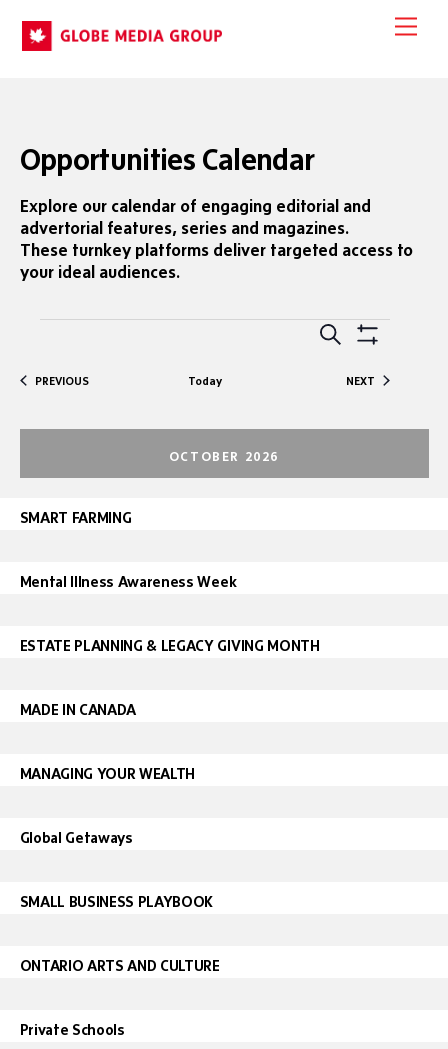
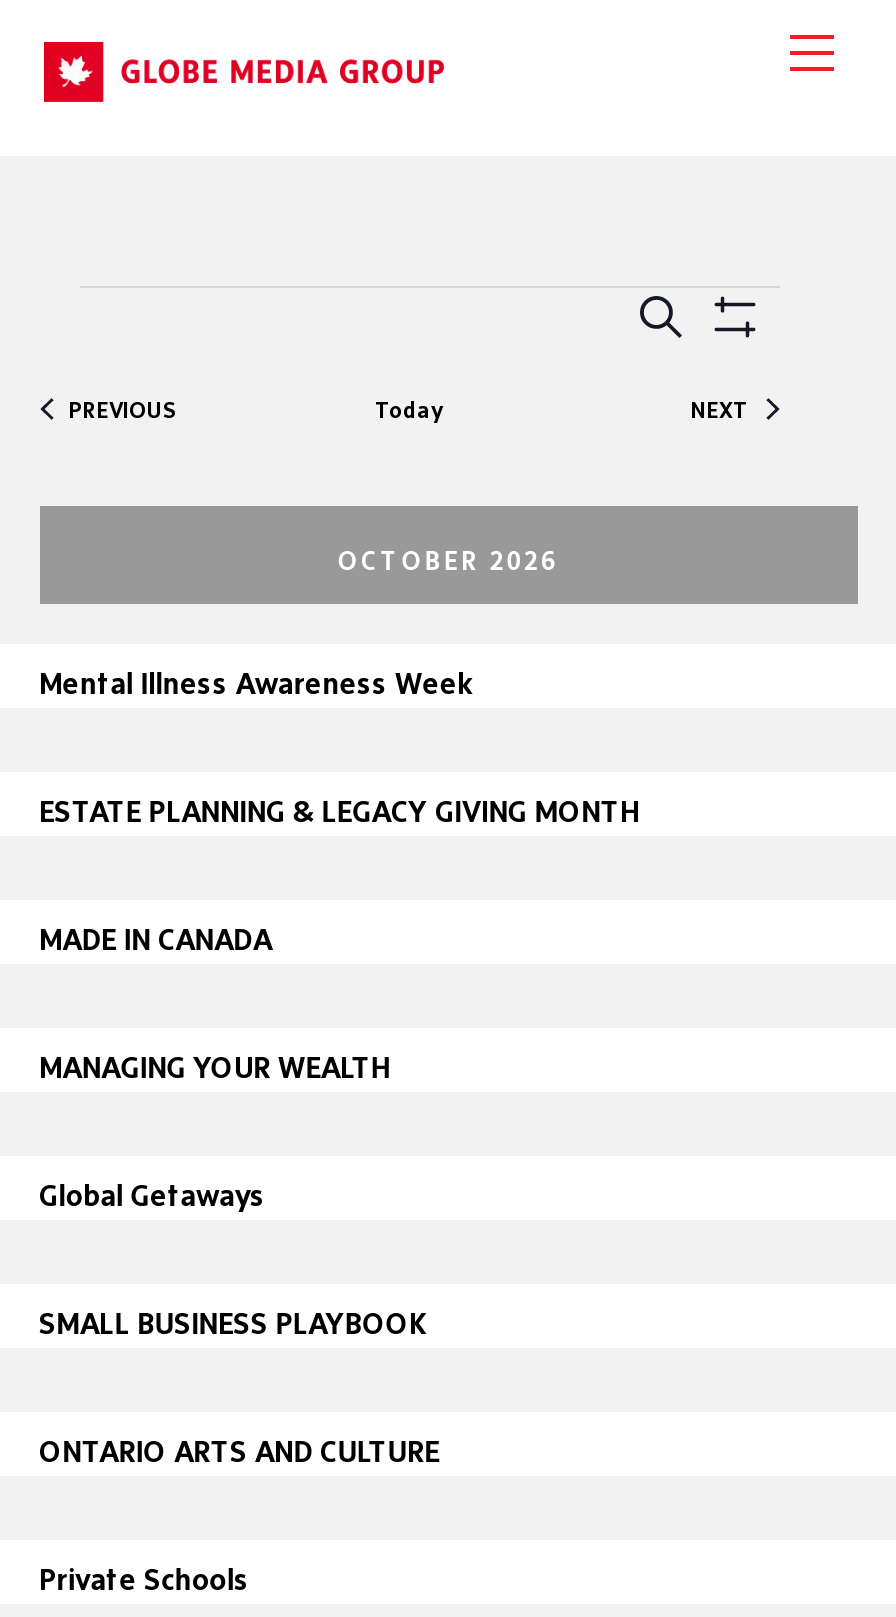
- Opportunities Calendar
- Explore our calendar of engaging editorial and
- advertorial features, series and magazines.
- These turnkey platforms deliver targeted access to
- your ideal audiences.

- SMART FARMING
